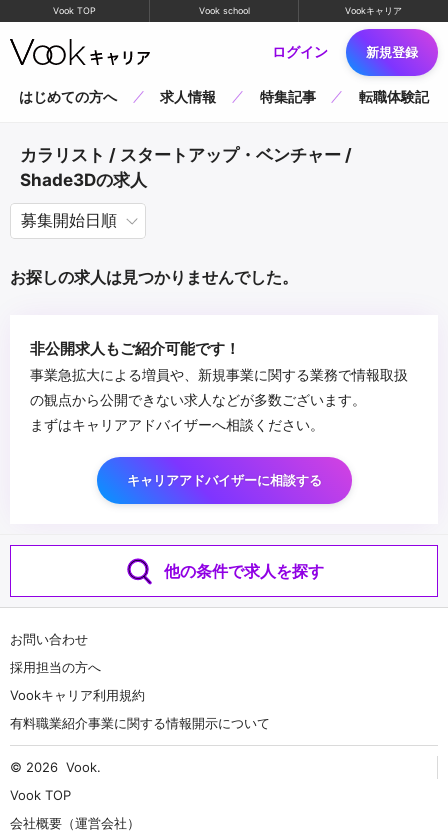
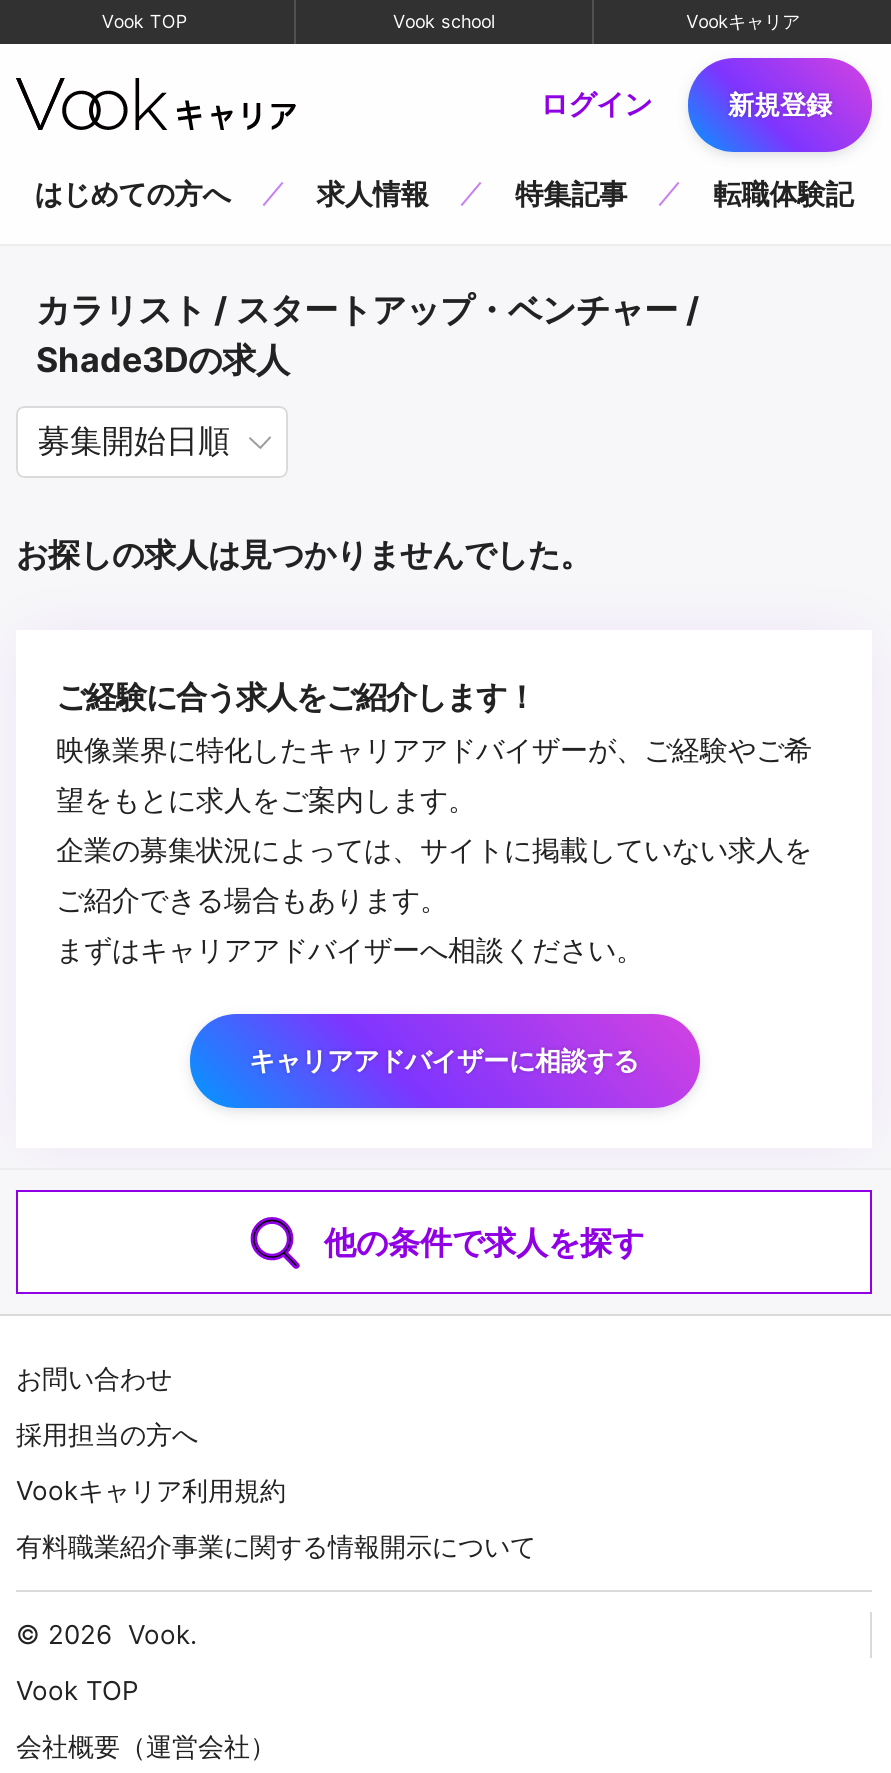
- 非公開求人もご紹介可能です！
- 事業急拡大による増員や、新規事業に関する業務で情報取扱
- の観点から公開できない求人などが多数ございます。
+ ご経験に合う求人をご紹介します！
+ 映像業界に特化したキャリアアドバイザーが、ご経験やご希
+ 望をもとに求人をご案内します。
+ 企業の募集状況によっては、サイトに掲載していない求人を
+ ご紹介できる場合もあります。
